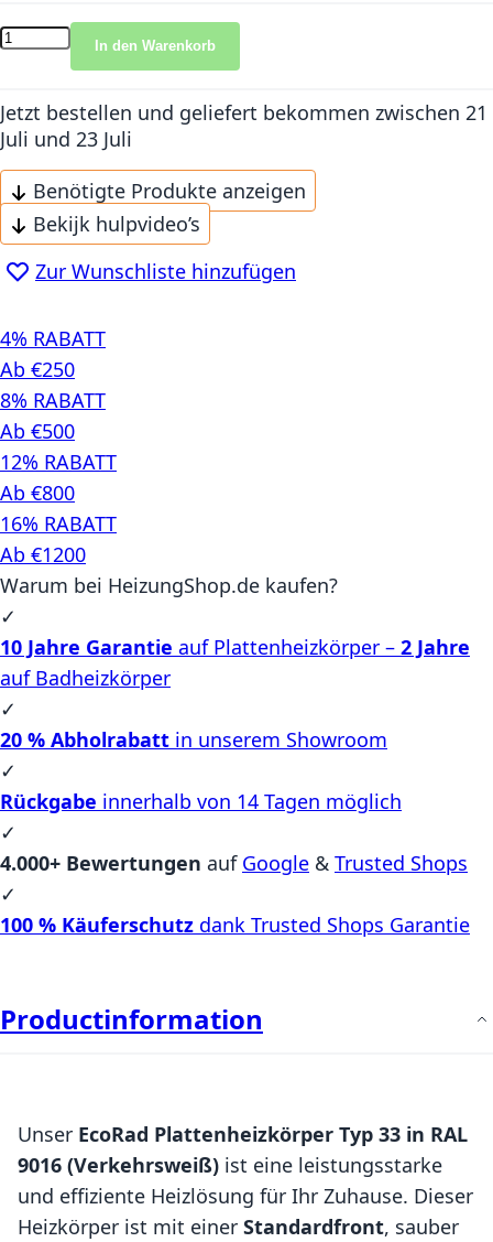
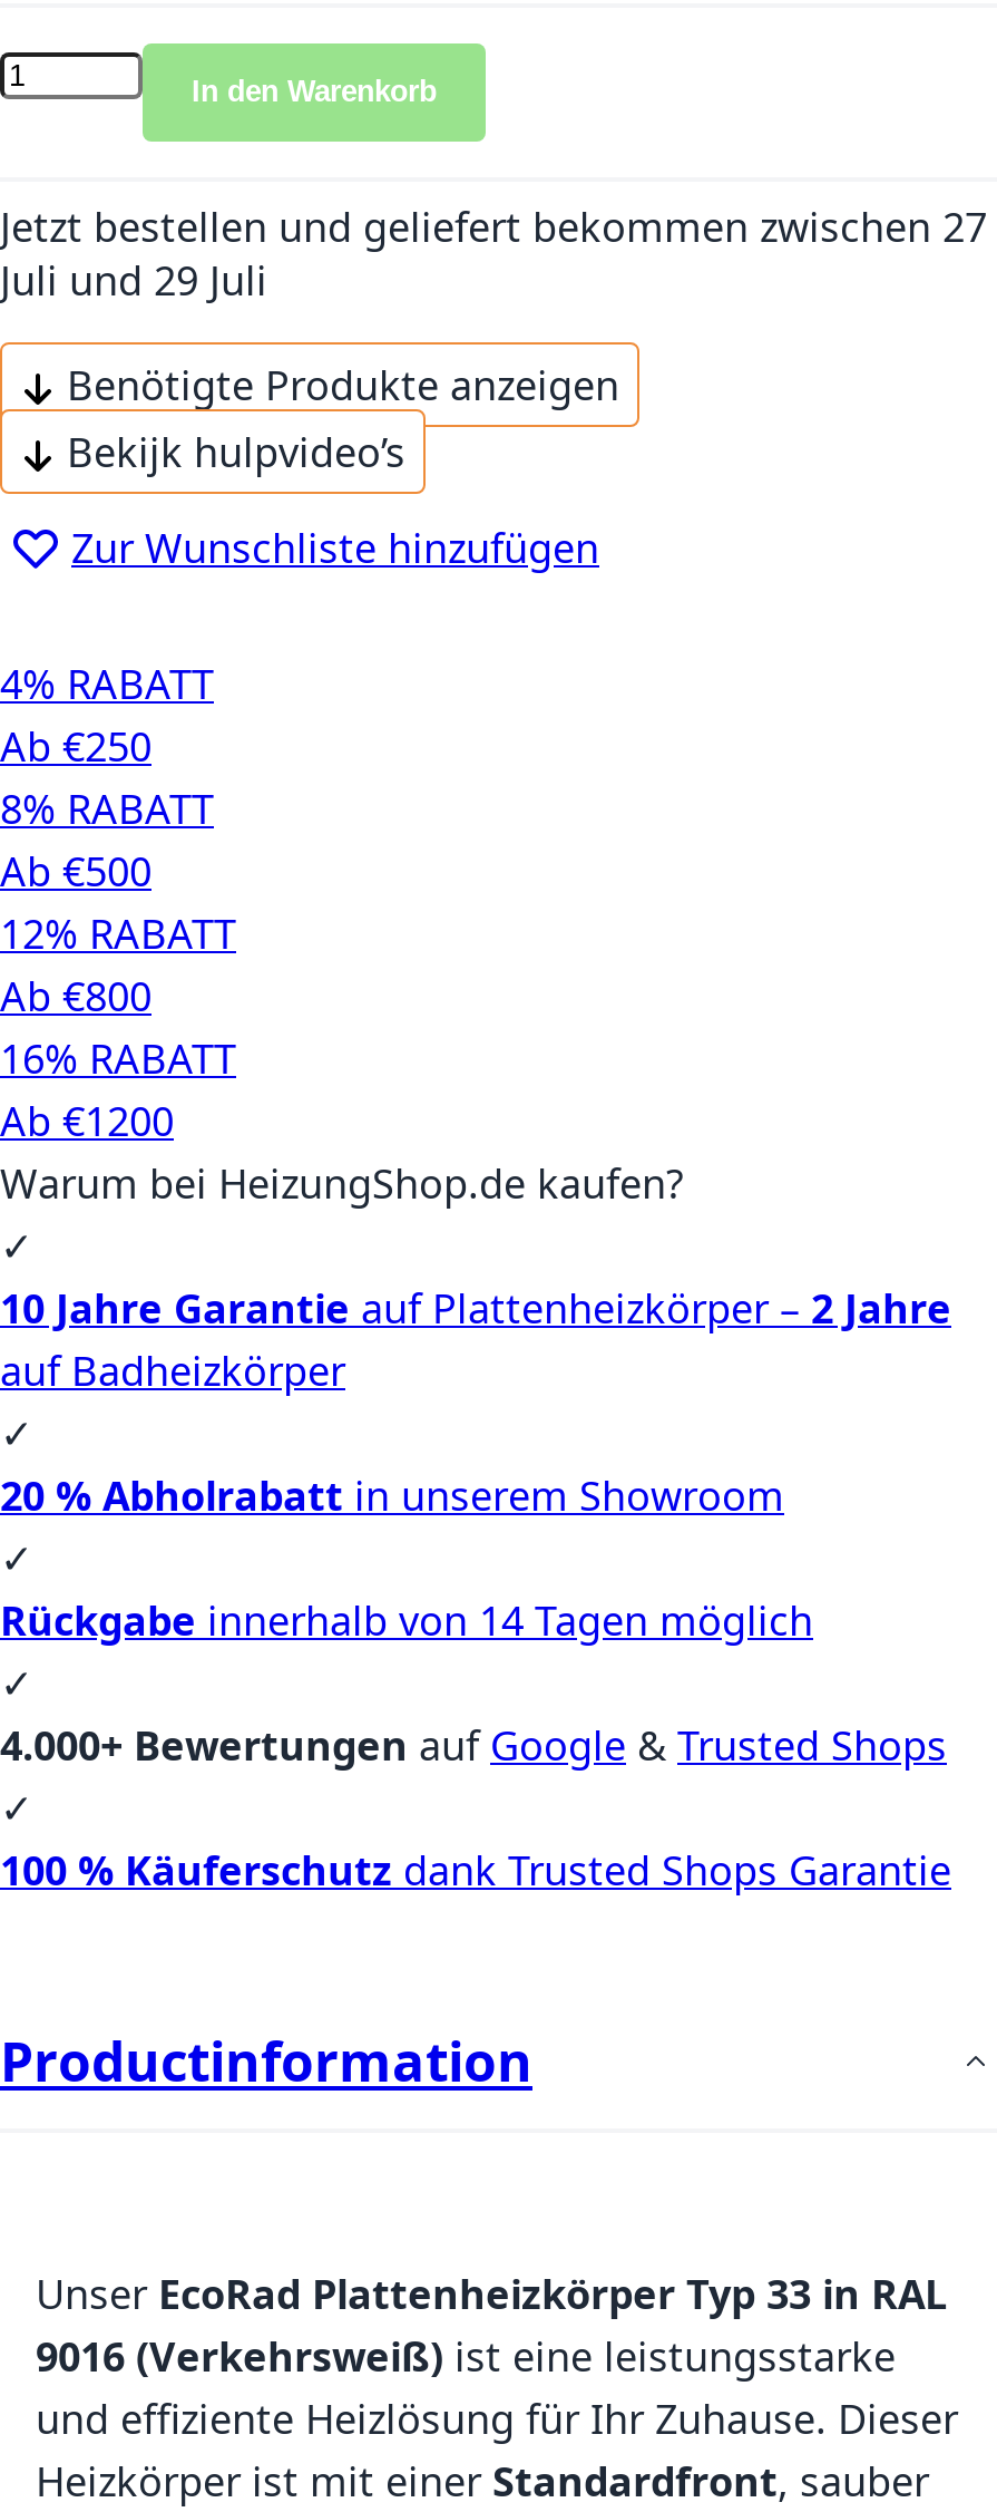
- Jetzt bestellen und geliefert bekommen zwischen 21
+ Jetzt bestellen und geliefert bekommen zwischen 27

- Juli und 23 Juli
+ Juli und 29 Juli
